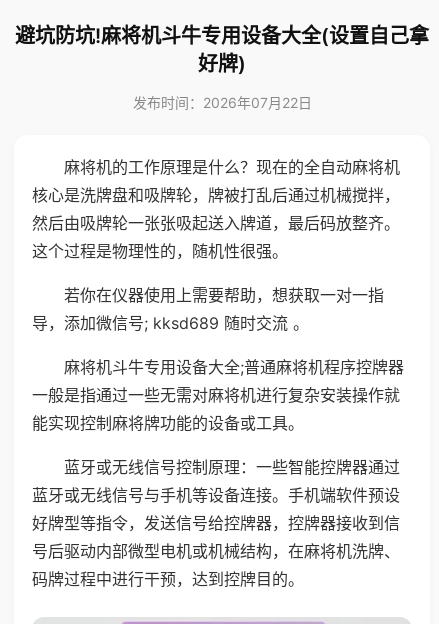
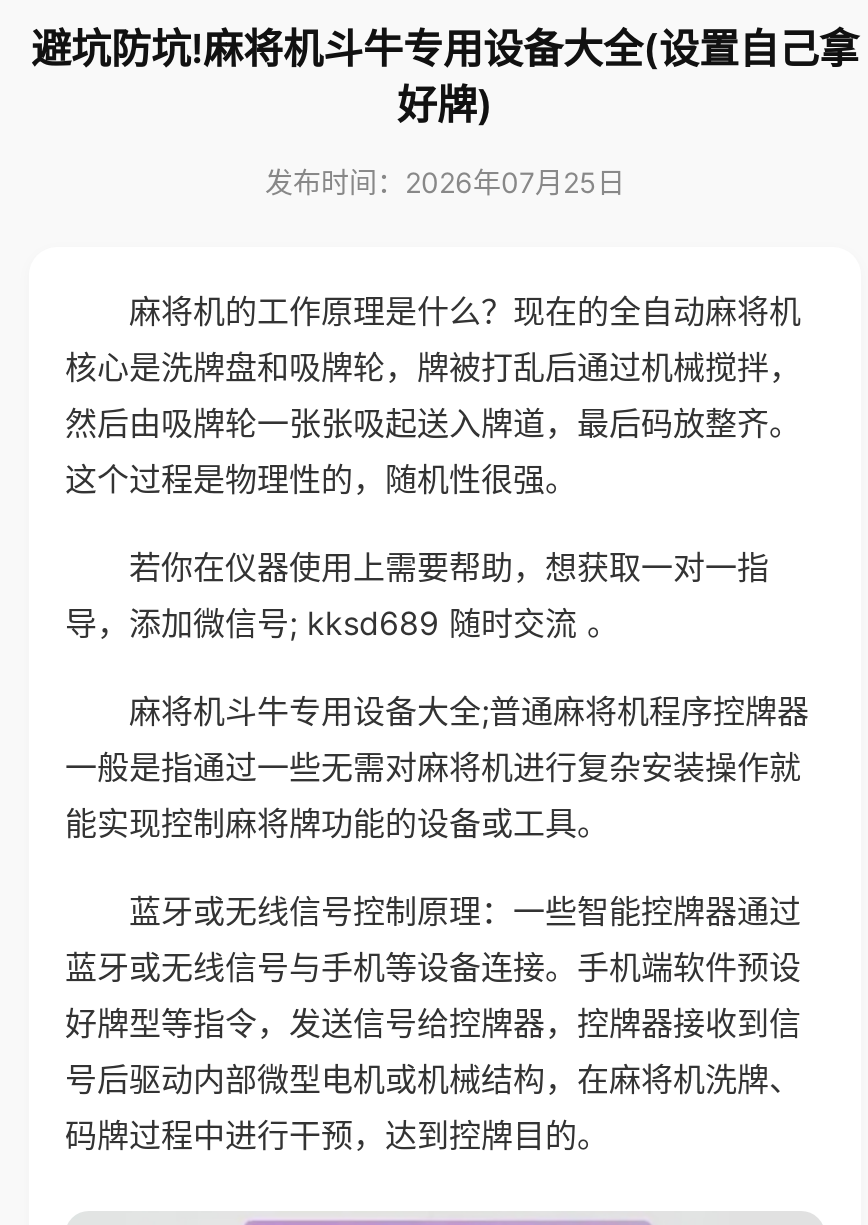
- 发布时间：2026年07月22日
+ 发布时间：2026年07月25日
